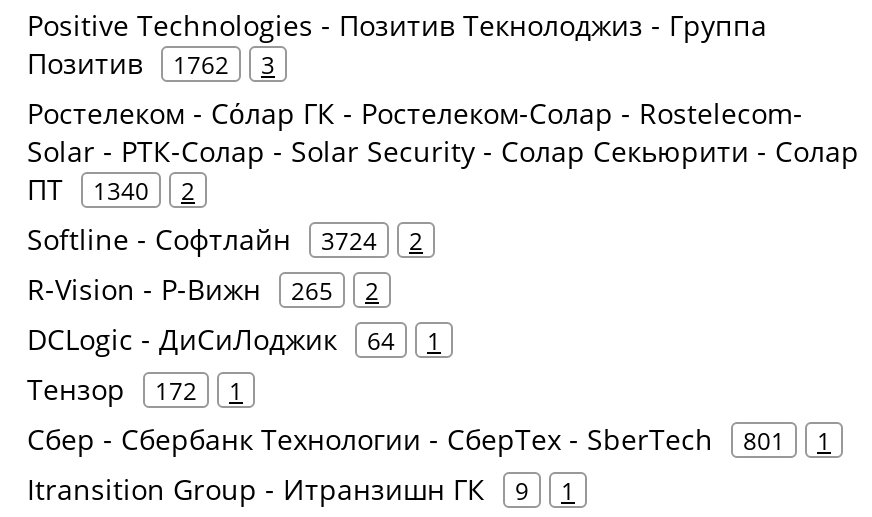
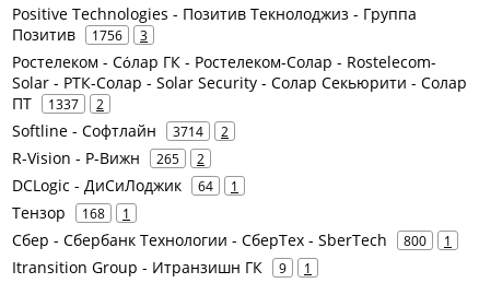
- Позитив 1762 3
+ Позитив 1756 3

- ПТ 1340 2
+ ПТ 1337 2

- Softline - Софтлайн 3724 2
+ Softline - Софтлайн 3714 2

- Тензор 172 1
+ Тензор 168 1

- Сбер - Сбербанк Технологии - СберТех - SberTech 801 1
+ Сбер - Сбербанк Технологии - СберТех - SberTech 800 1
